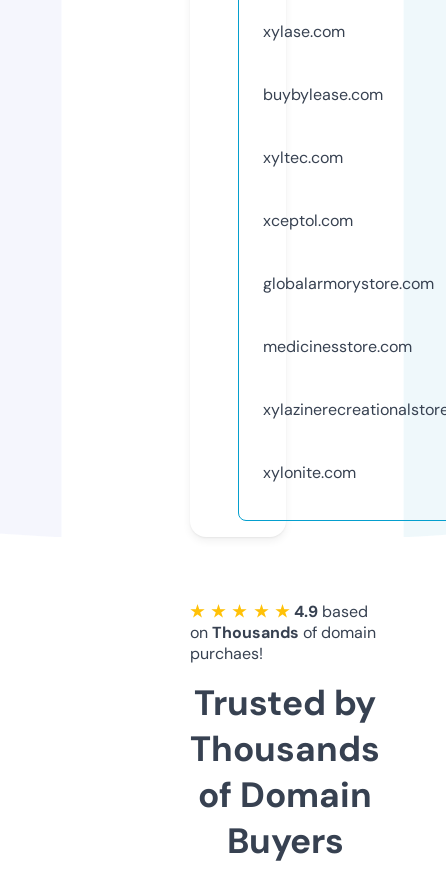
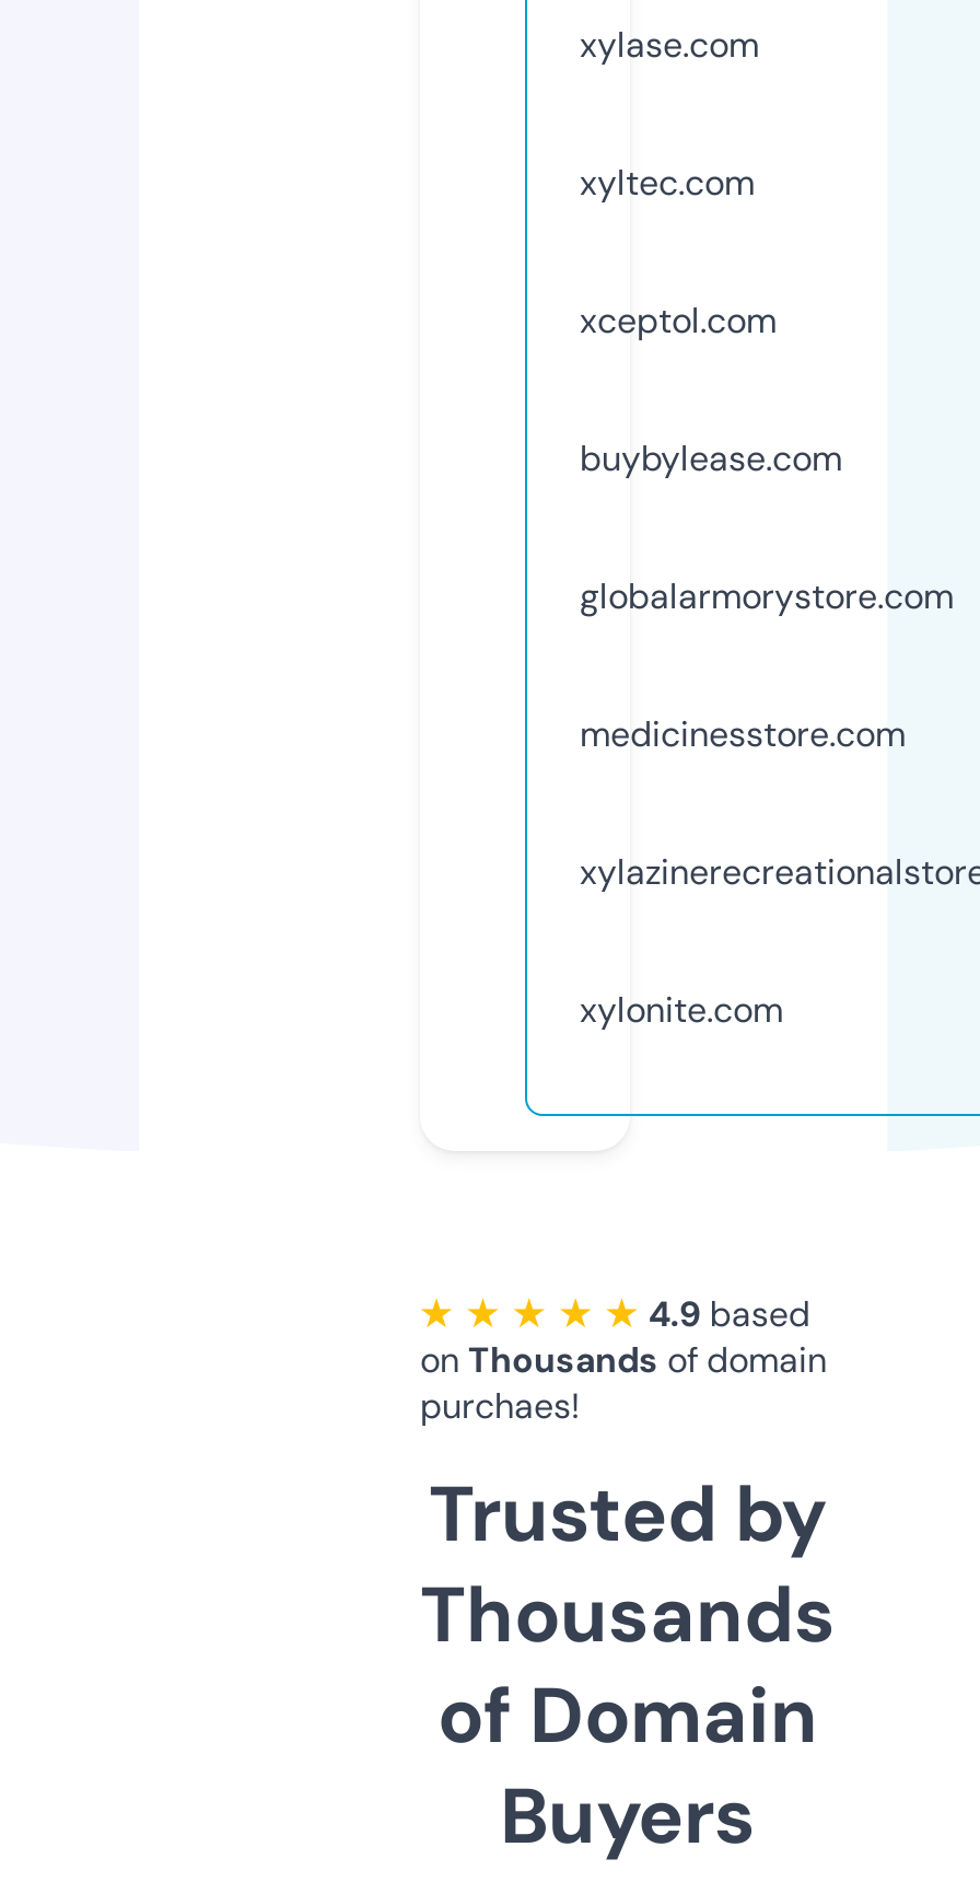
moved down: buybylease.com

moved up: xyltec.com | xceptol.com
